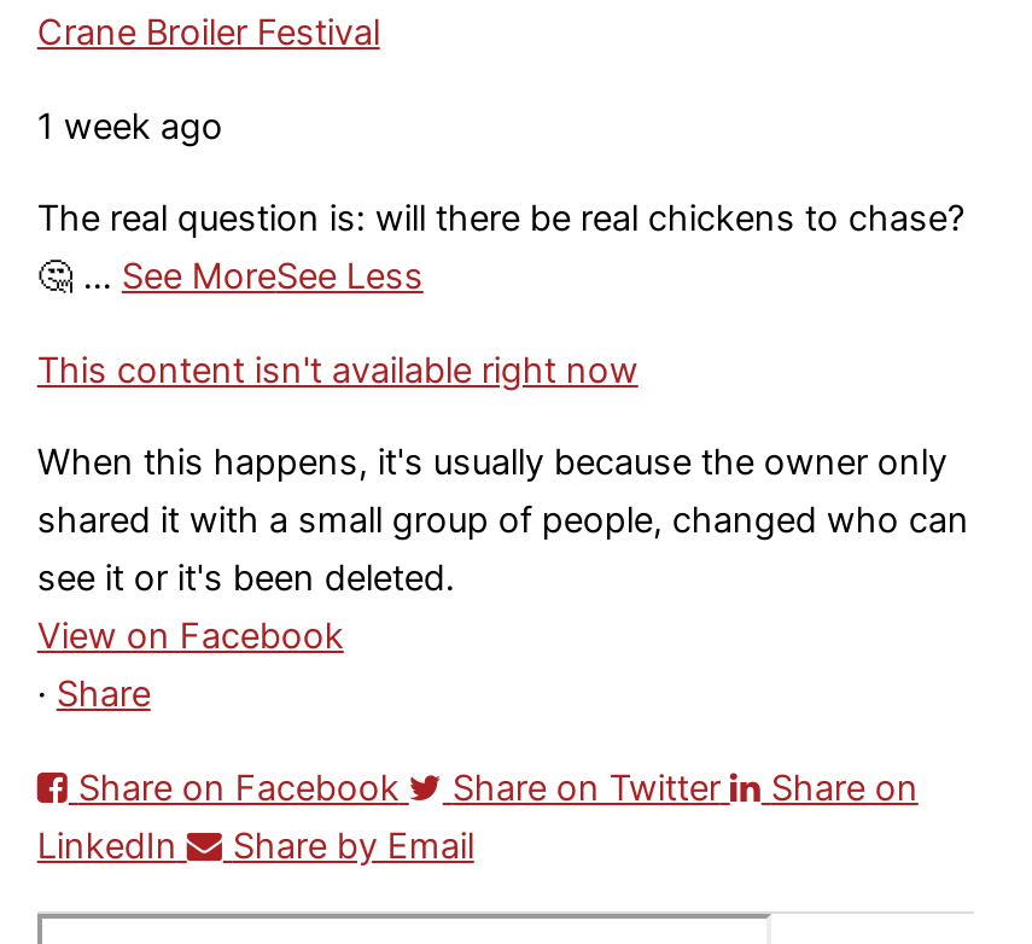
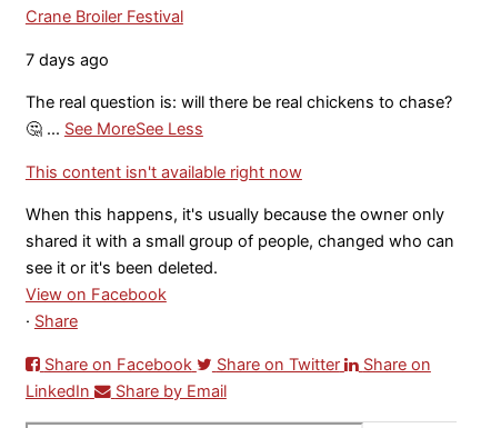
- 1 week ago
+ 7 days ago
